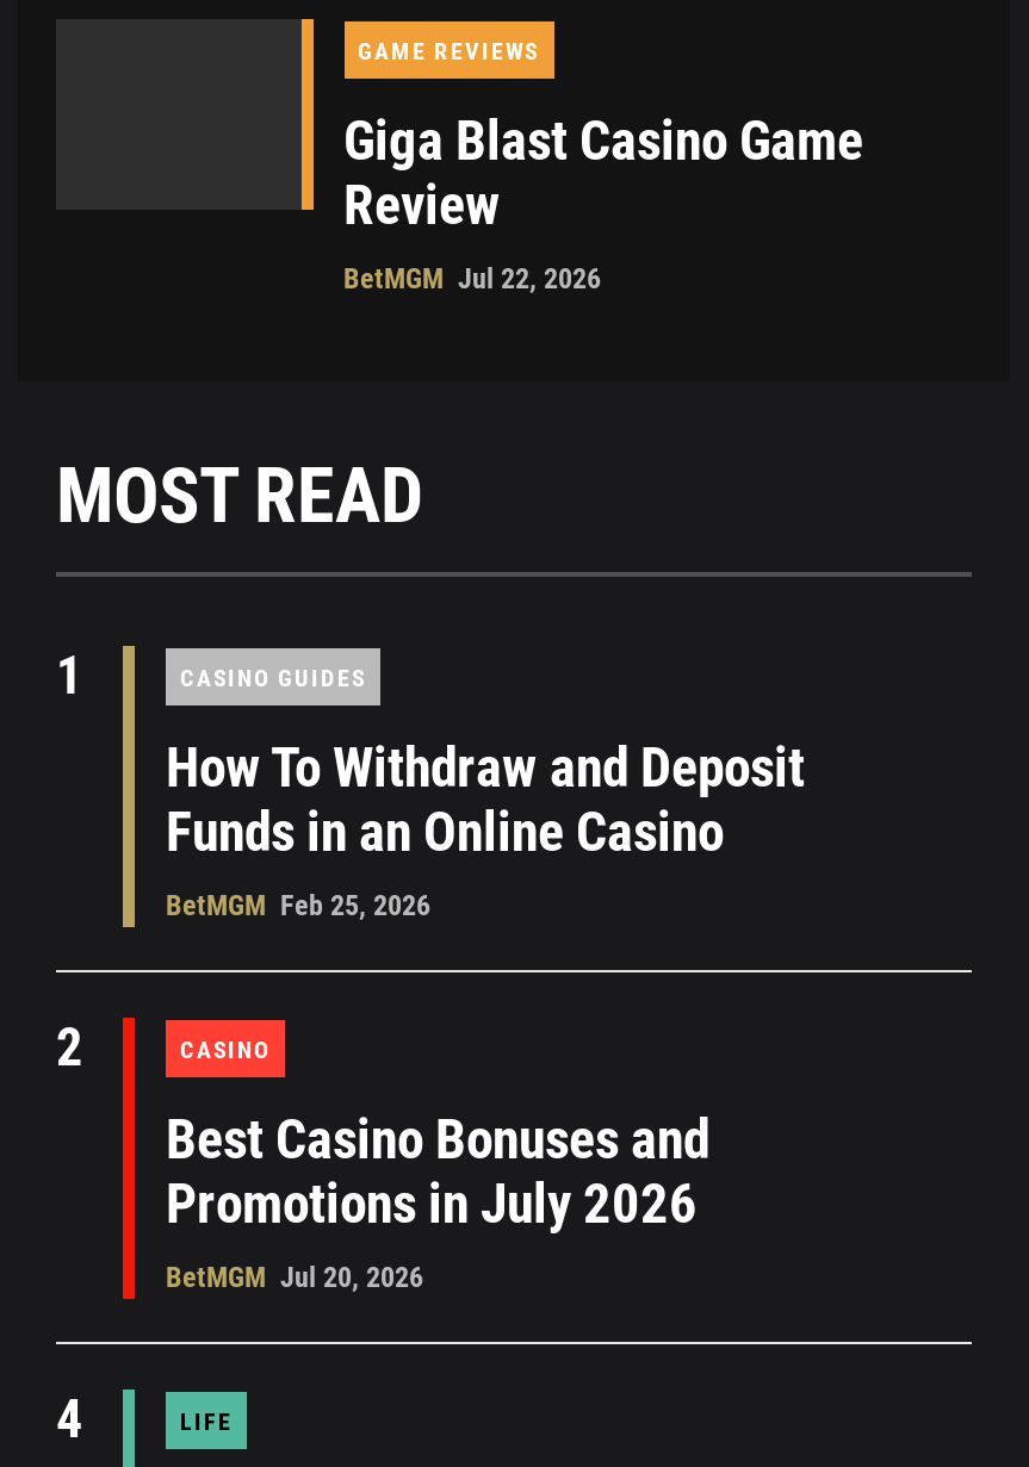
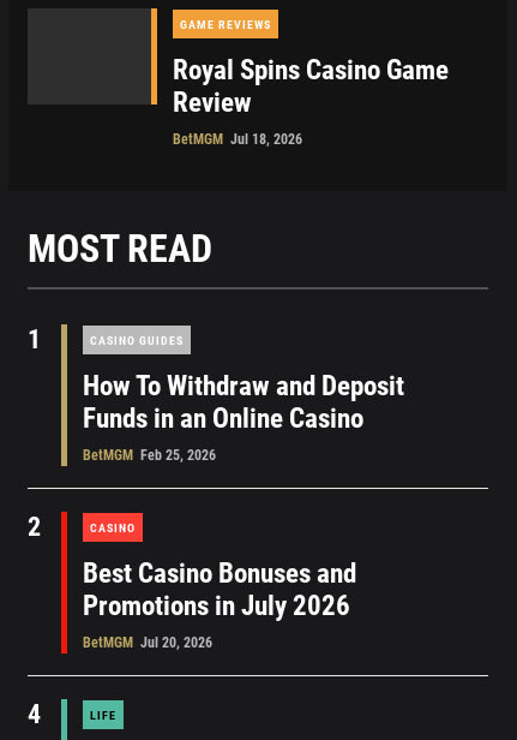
- Giga Blast Casino Game
+ Royal Spins Casino Game

- BetMGM Jul 22, 2026
+ BetMGM Jul 18, 2026
